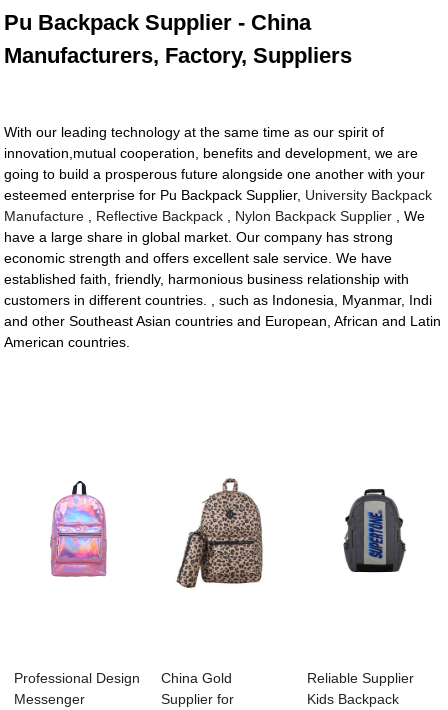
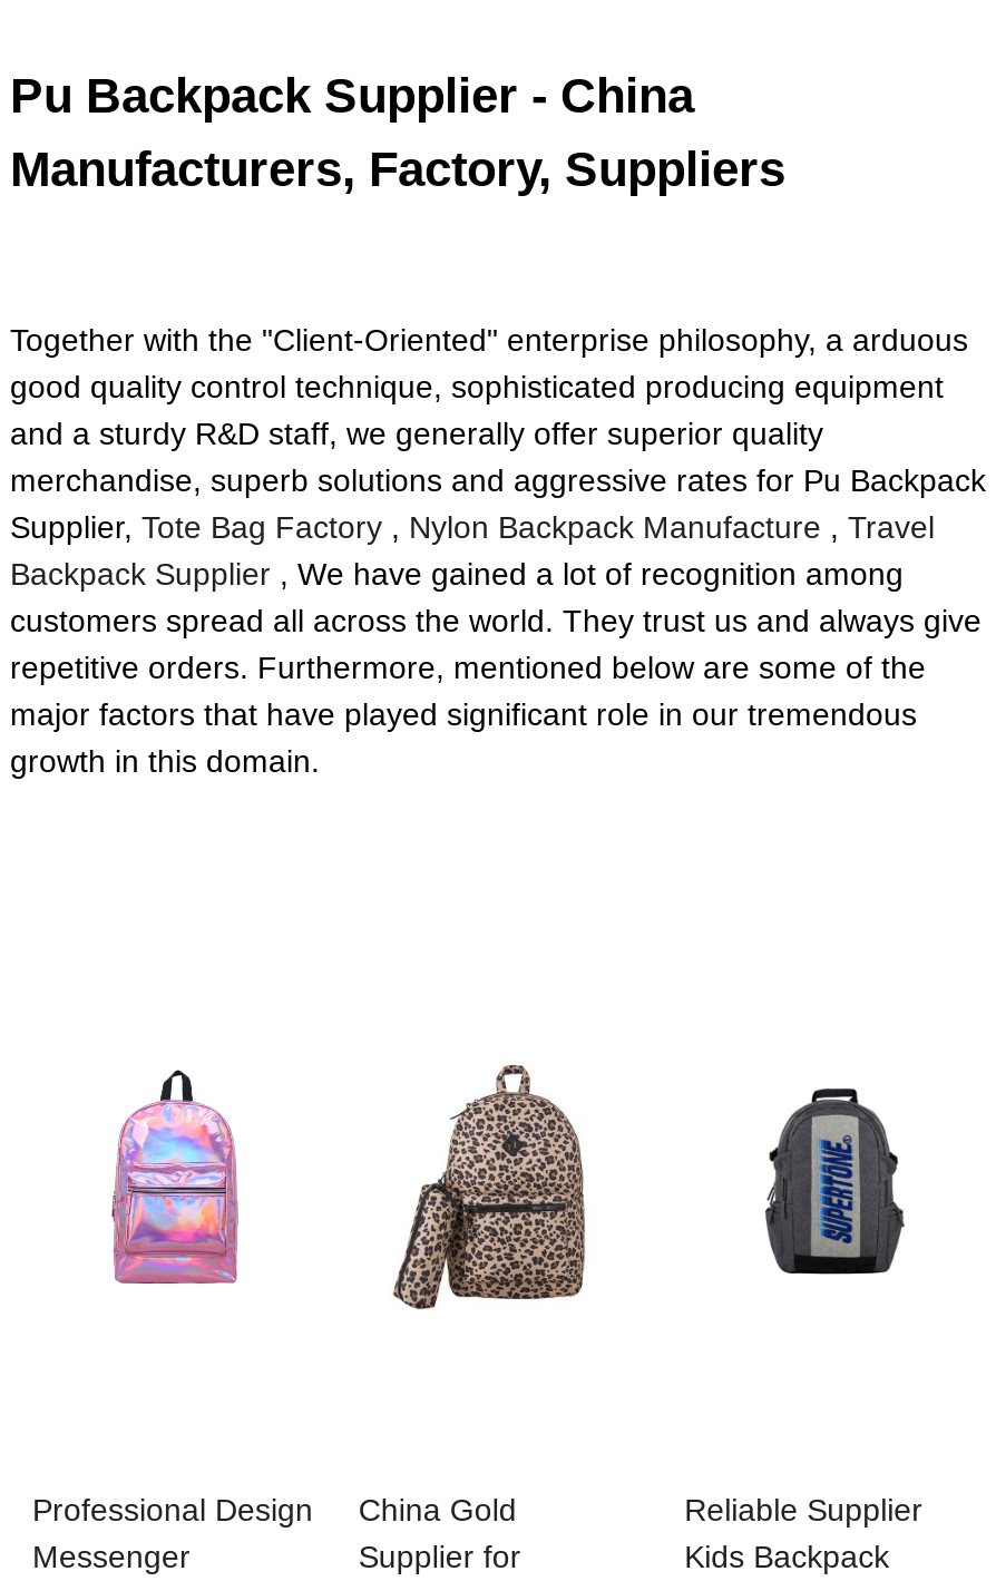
- With our leading technology at the same time as our spirit of
- innovation,mutual cooperation, benefits and development, we are
- going to build a prosperous future alongside one another with your
- esteemed enterprise for Pu Backpack Supplier, University Backpack
- Manufacture, Reflective Backpack, Nylon Backpack Supplier, We
- have a large share in global market. Our company has strong
- economic strength and offers excellent sale service. We have
- established faith, friendly, harmonious business relationship with
- customers in different countries. , such as Indonesia, Myanmar, Indi
- and other Southeast Asian countries and European, African and Latin
- American countries.
+ Together with the "Client-Oriented" enterprise philosophy, a arduous
+ good quality control technique, sophisticated producing equipment
+ and a sturdy R&D staff, we generally offer superior quality
+ merchandise, superb solutions and aggressive rates for Pu Backpack
+ Supplier, Tote Bag Factory, Nylon Backpack Manufacture, Travel
+ Backpack Supplier, We have gained a lot of recognition among
+ customers spread all across the world. They trust us and always give
+ repetitive orders. Furthermore, mentioned below are some of the
+ major factors that have played significant role in our tremendous
+ growth in this domain.
